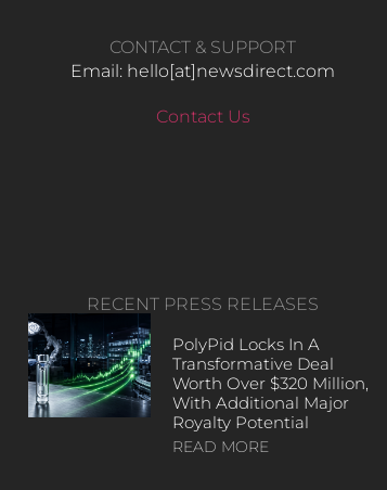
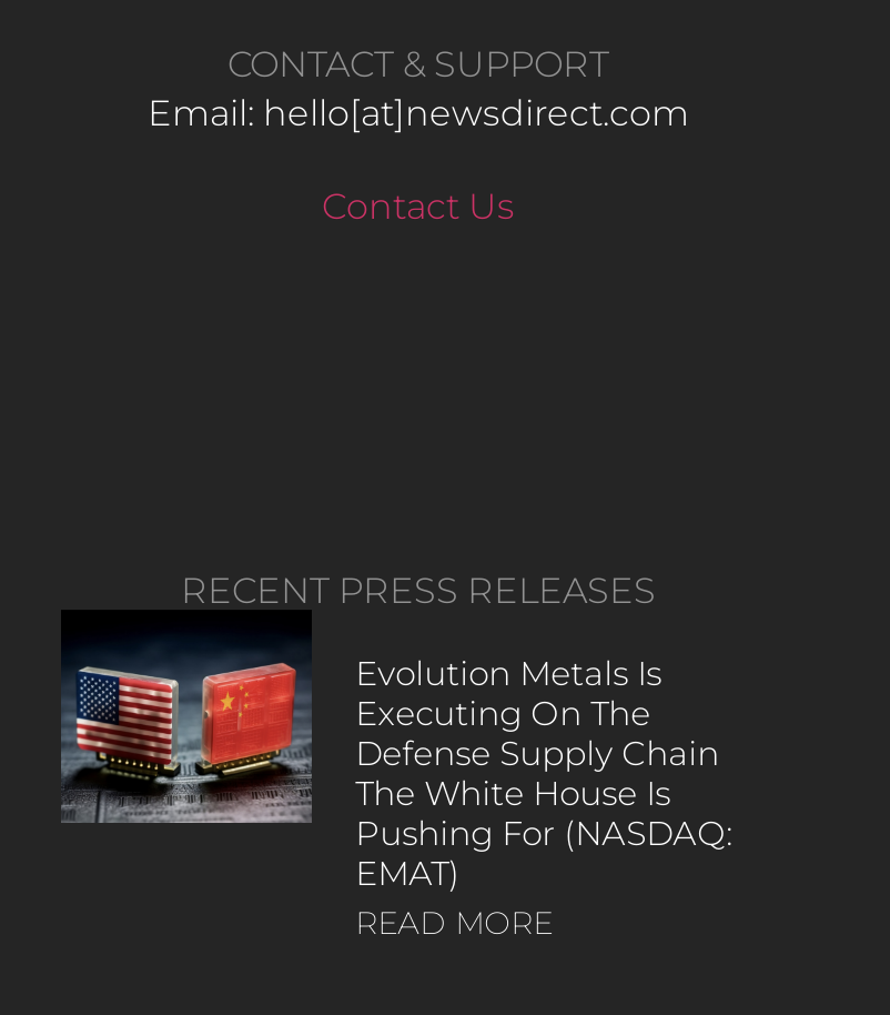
- [image]
- PolyPid Locks In A
- Transformative Deal
- Worth Over $320 Million,
- With Additional Major
- Royalty Potential
+ [image]
+ Evolution Metals Is
+ Executing On The
+ Defense Supply Chain
+ The White House Is
+ Pushing For (NASDAQ:
+ EMAT)
